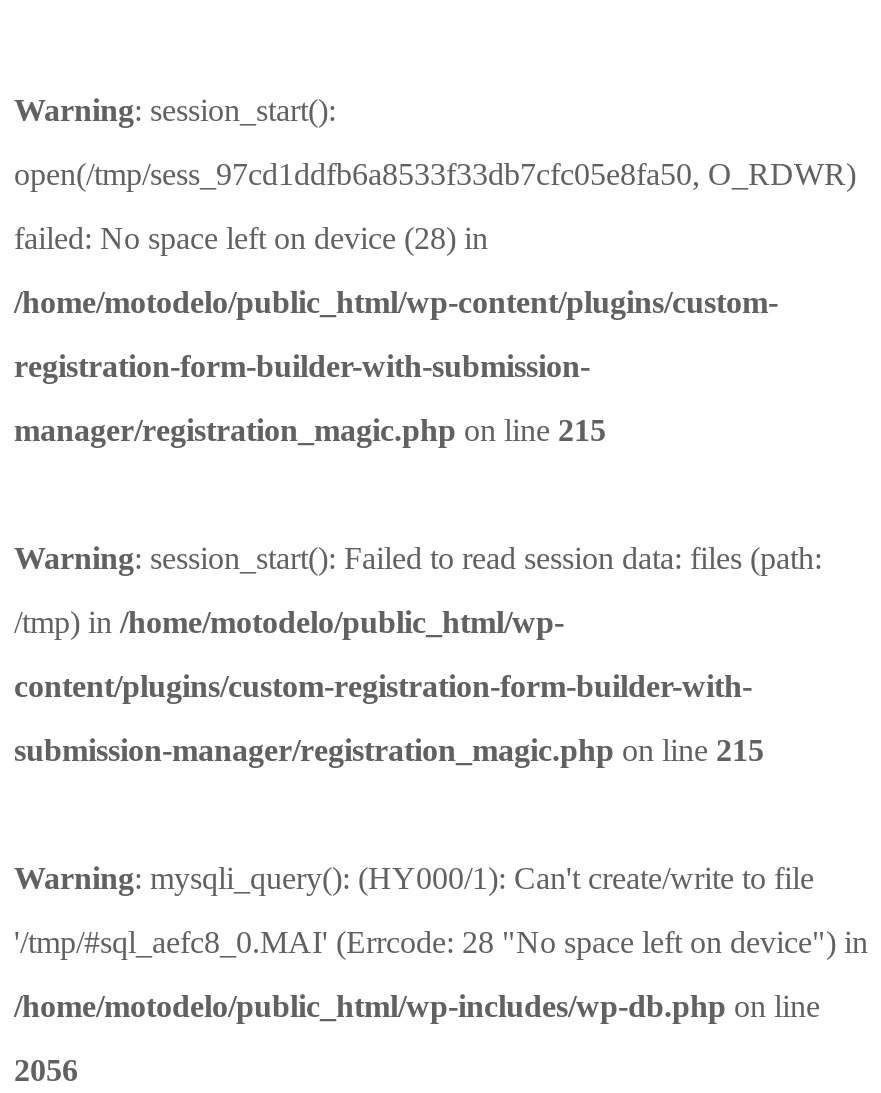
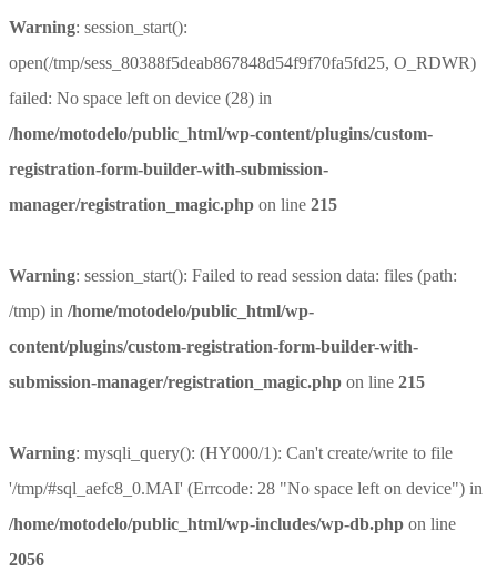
- open(/tmp/sess_97cd1ddfb6a8533f33db7cfc05e8fa50, O_RDWR)
+ open(/tmp/sess_80388f5deab867848d54f9f70fa5fd25, O_RDWR)
